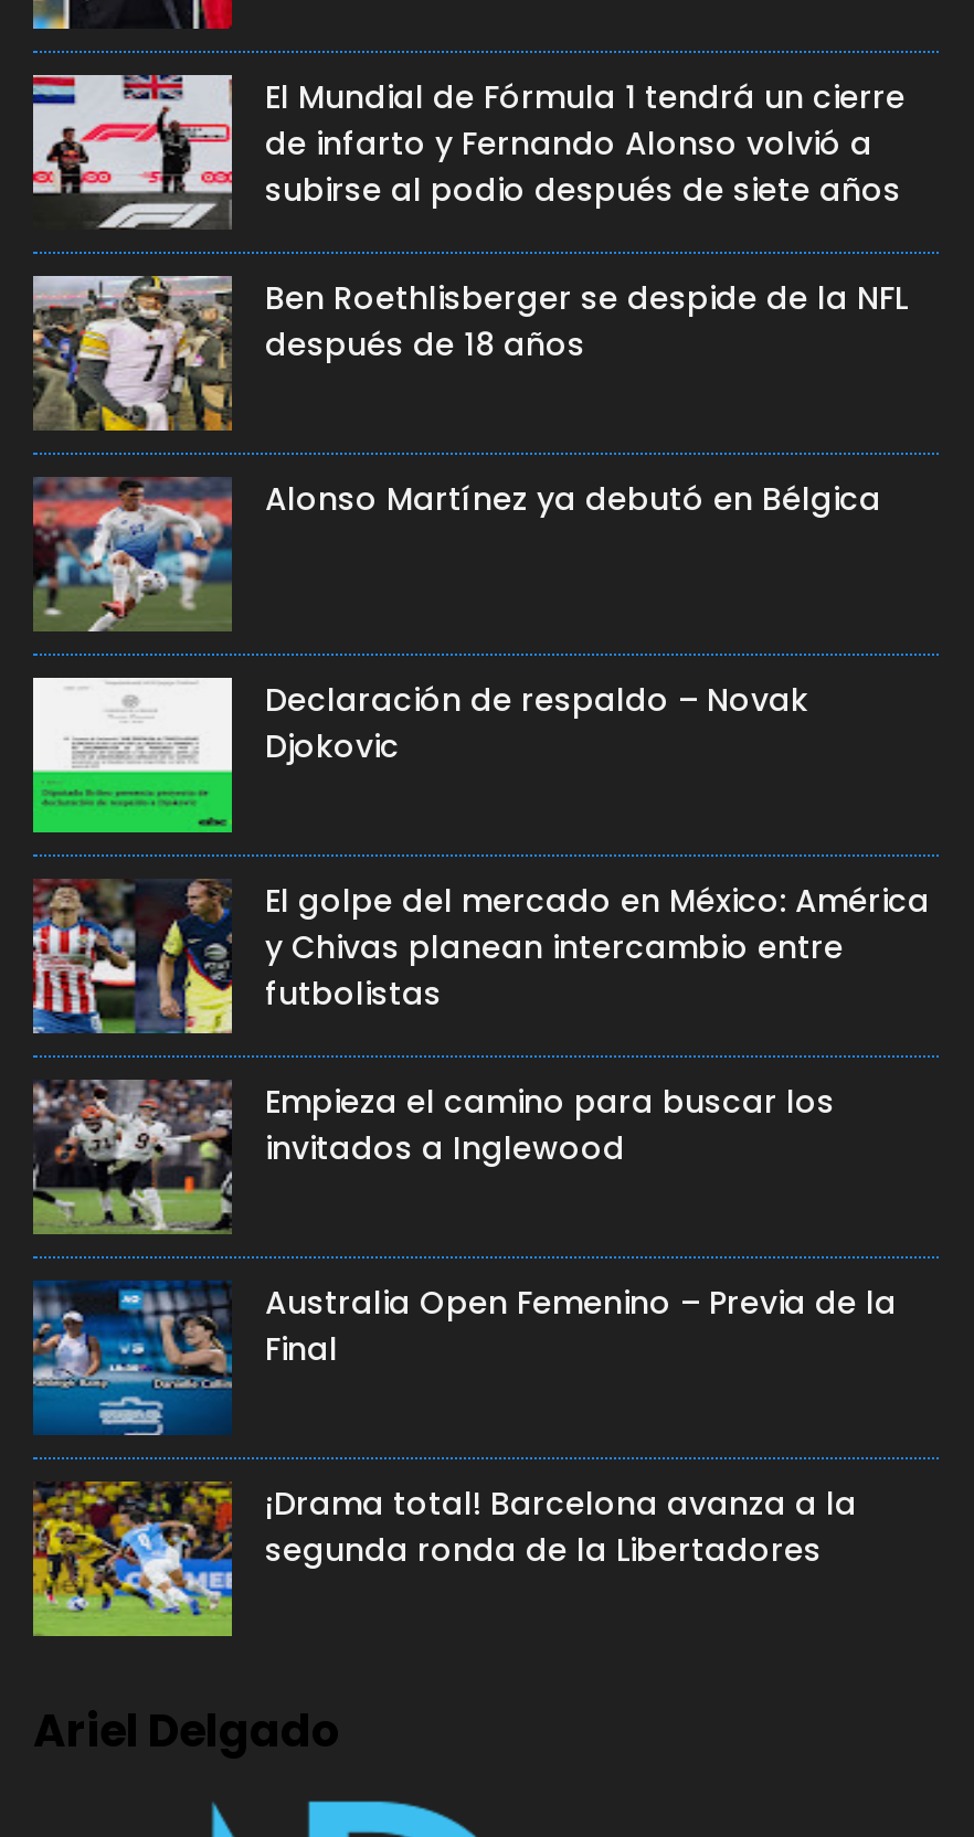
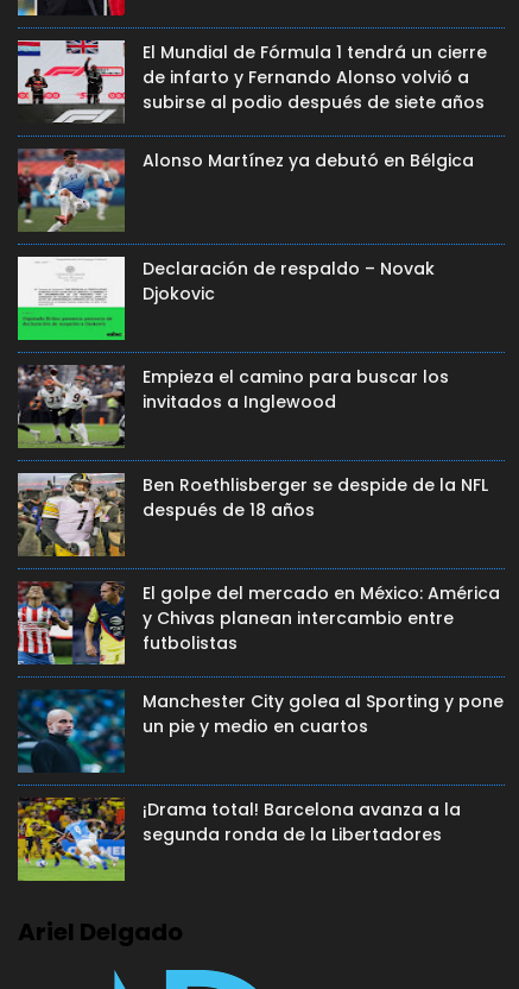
moved down: [image] | Ben Roethlisberger se despide de la NFL | después de 18 años

moved up: [image] | Alonso Martínez ya debutó en Bélgica | Declaración de respaldo – Novak | Djokovic

moved down: [image] | El golpe del mercado en México: América | y Chivas planean intercambio entre | futbolistas

moved up: [image] | Empieza el camino para buscar los | invitados a Inglewood

- [image]
- Australia Open Femenino – Previa de la
- Final
+ [image]
+ Manchester City golea al Sporting y pone
+ un pie y medio en cuartos
